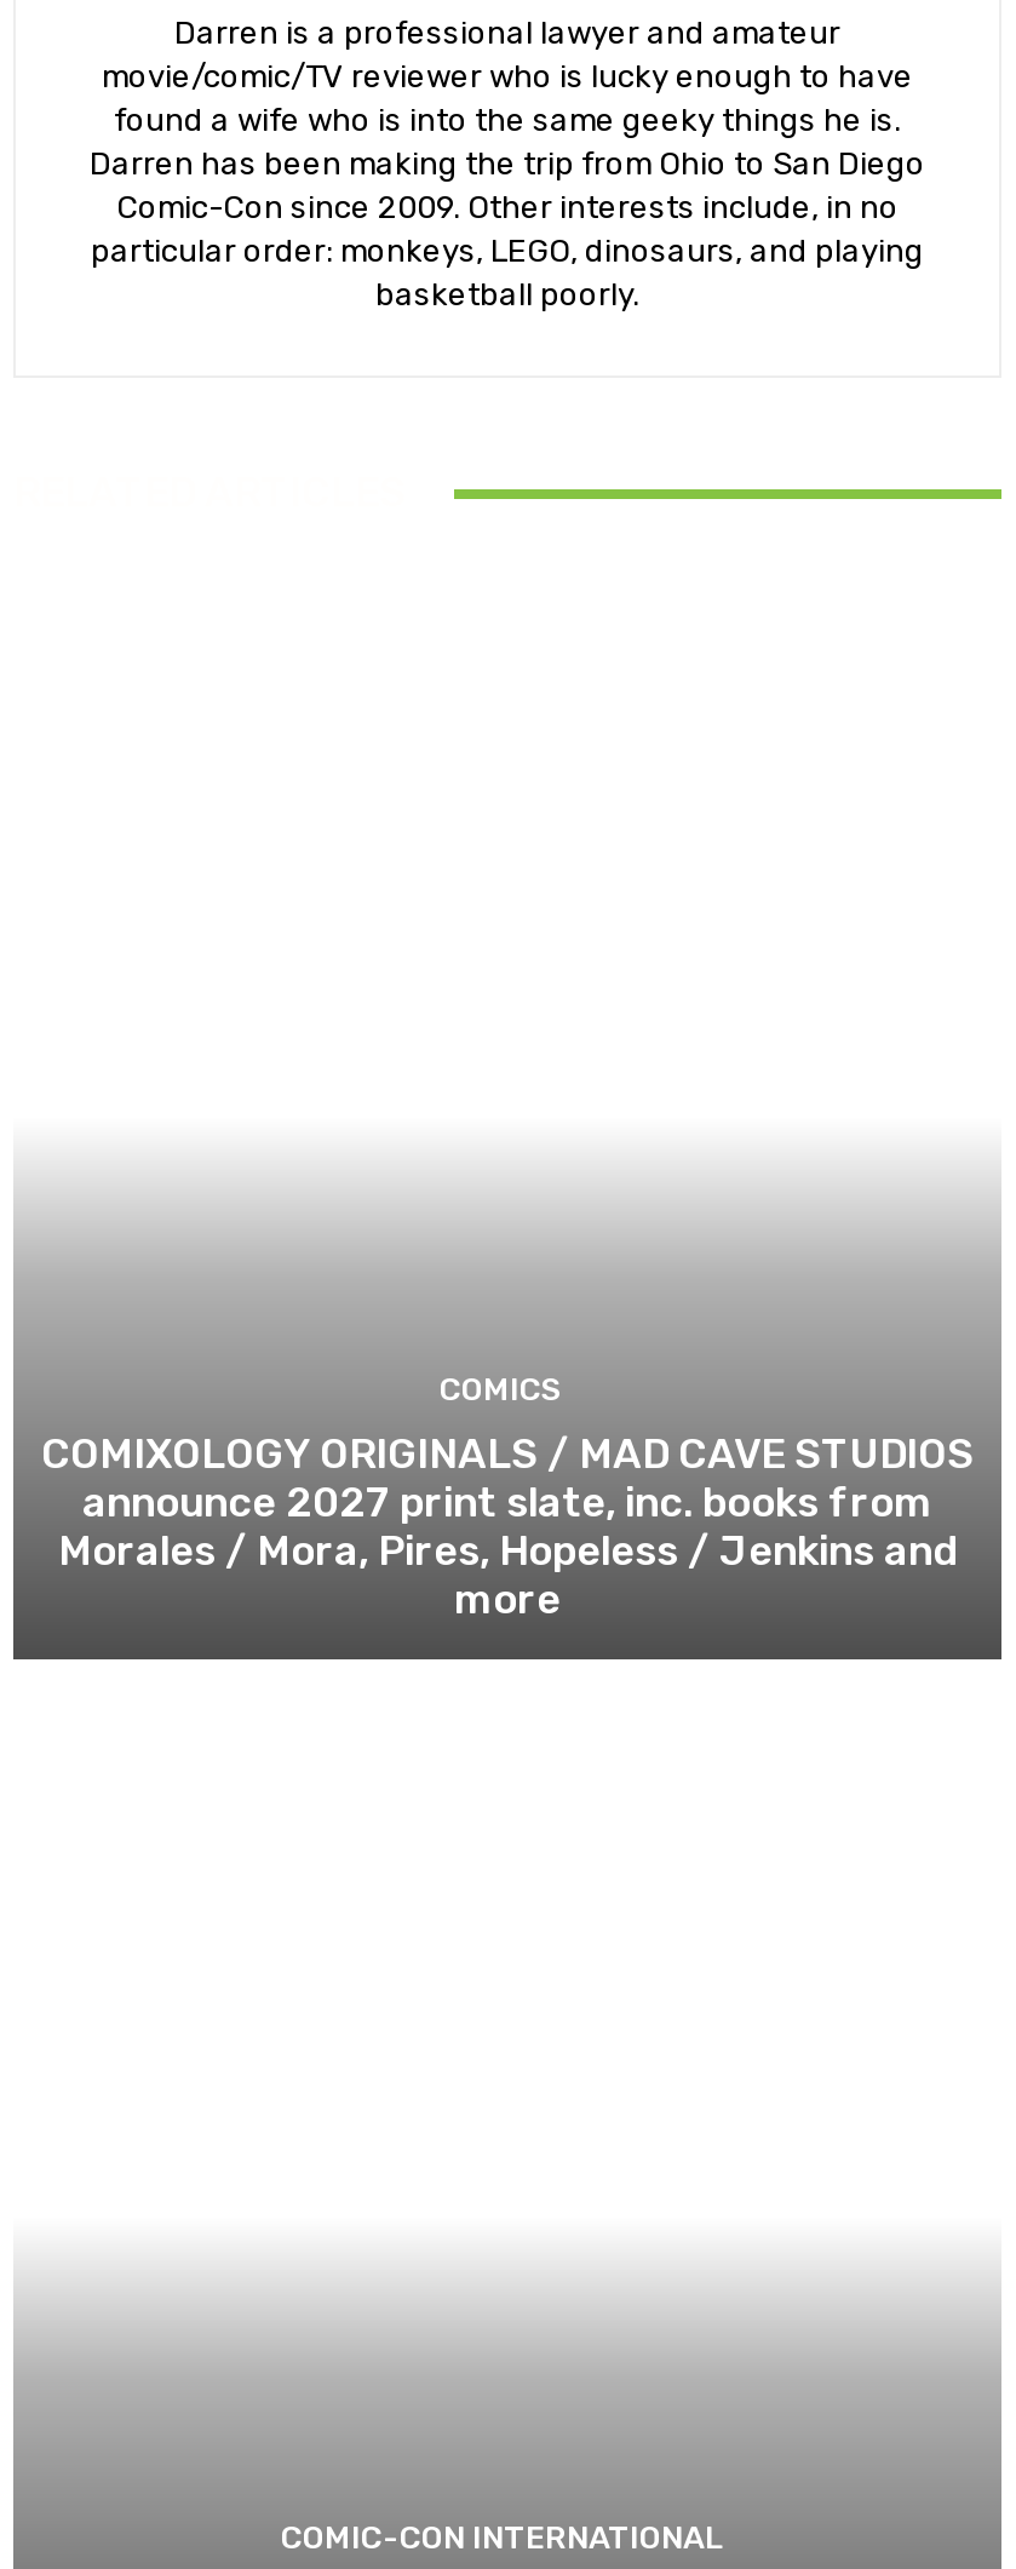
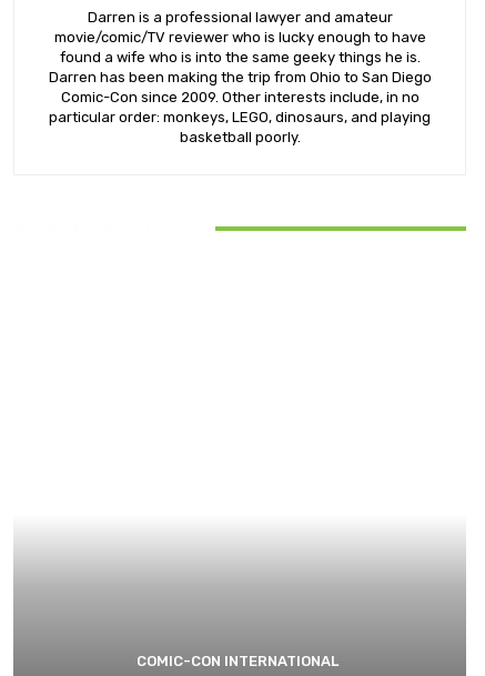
- COMICS
- COMIXOLOGY ORIGINALS / MAD CAVE STUDIOS
- announce 2027 print slate, inc. books from
- Morales / Mora, Pires, Hopeless / Jenkins and
- more
